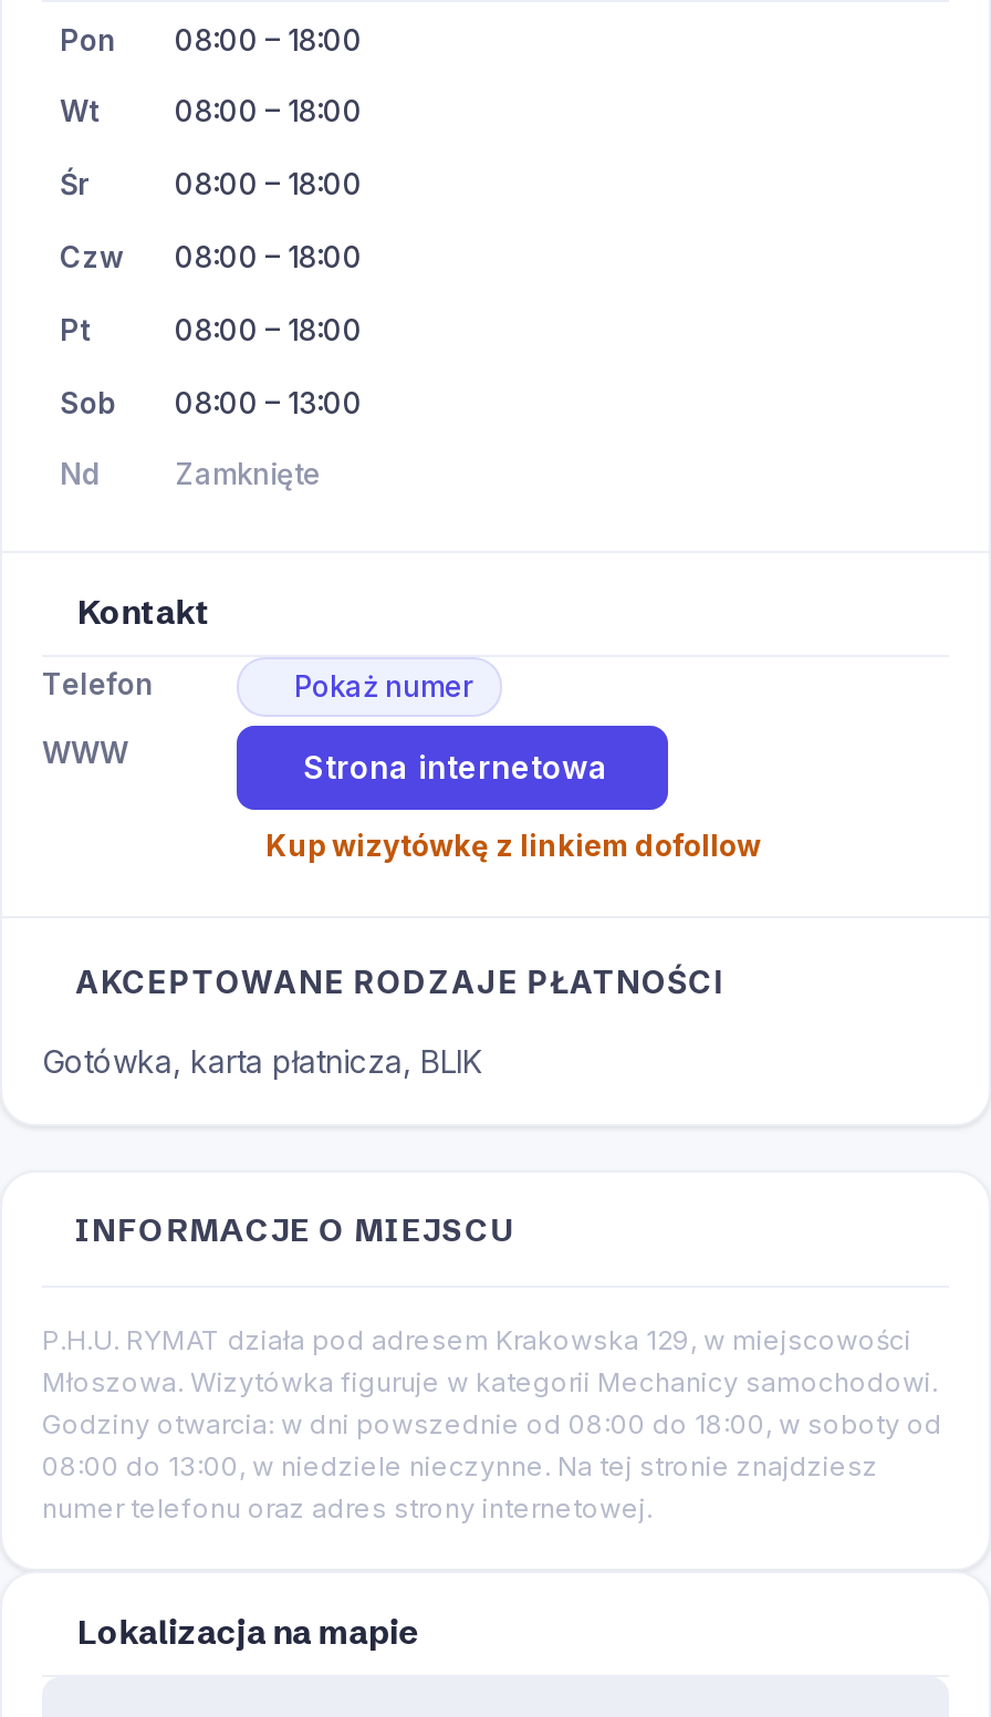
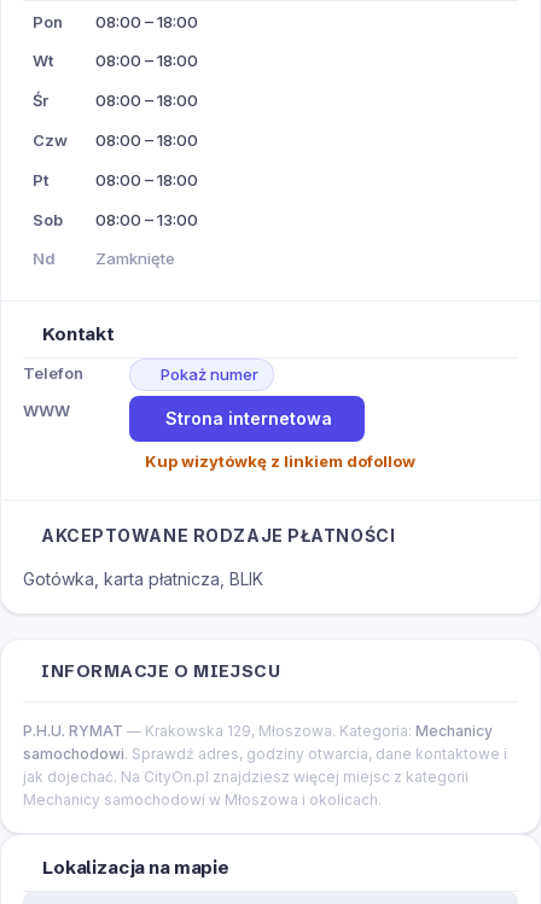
- P.H.U. RYMAT działa pod adresem Krakowska 129, w miejscowości
- Młoszowa. Wizytówka figuruje w kategorii Mechanicy samochodowi.
- Godziny otwarcia: w dni powszednie od 08:00 do 18:00, w soboty od
- 08:00 do 13:00, w niedziele nieczynne. Na tej stronie znajdziesz
- numer telefonu oraz adres strony internetowej.
+ P.H.U. RYMAT — Krakowska 129, Młoszowa. Kategoria: Mechanicy
+ samochodowi. Sprawdź adres, godziny otwarcia, dane kontaktowe i
+ jak dojechać. Na CityOn.pl znajdziesz więcej miejsc z kategorii
+ Mechanicy samochodowi w Młoszowa i okolicach.
